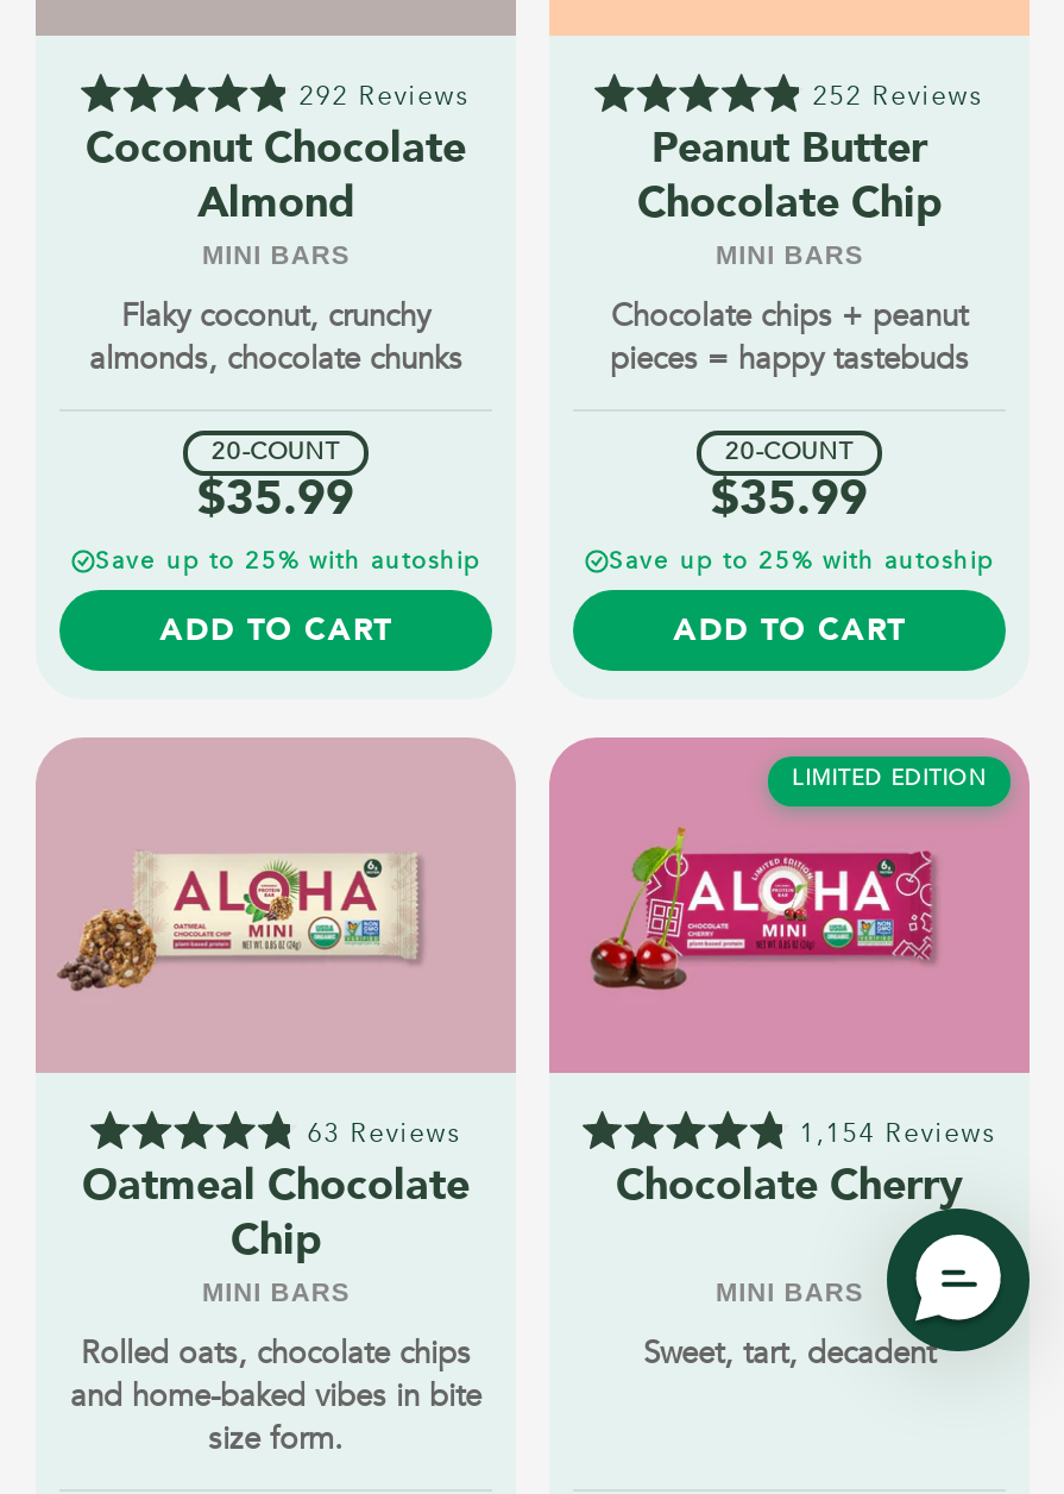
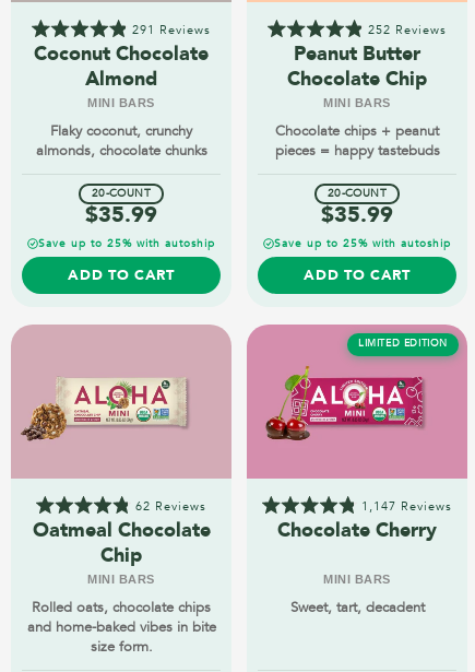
- 292 Reviews
+ 291 Reviews

- 63 Reviews
+ 62 Reviews

- 1,154 Reviews
+ 1,147 Reviews

- [image]
